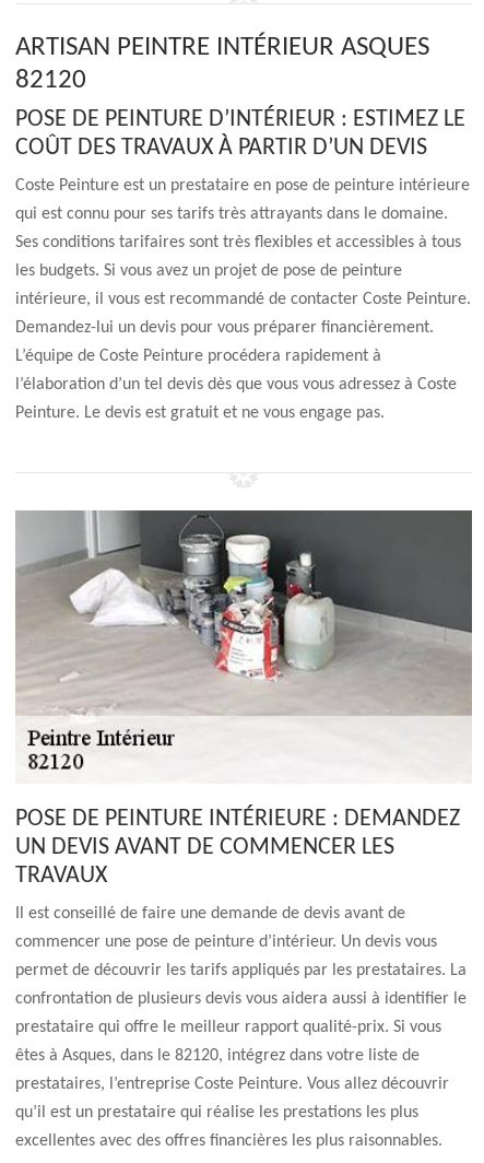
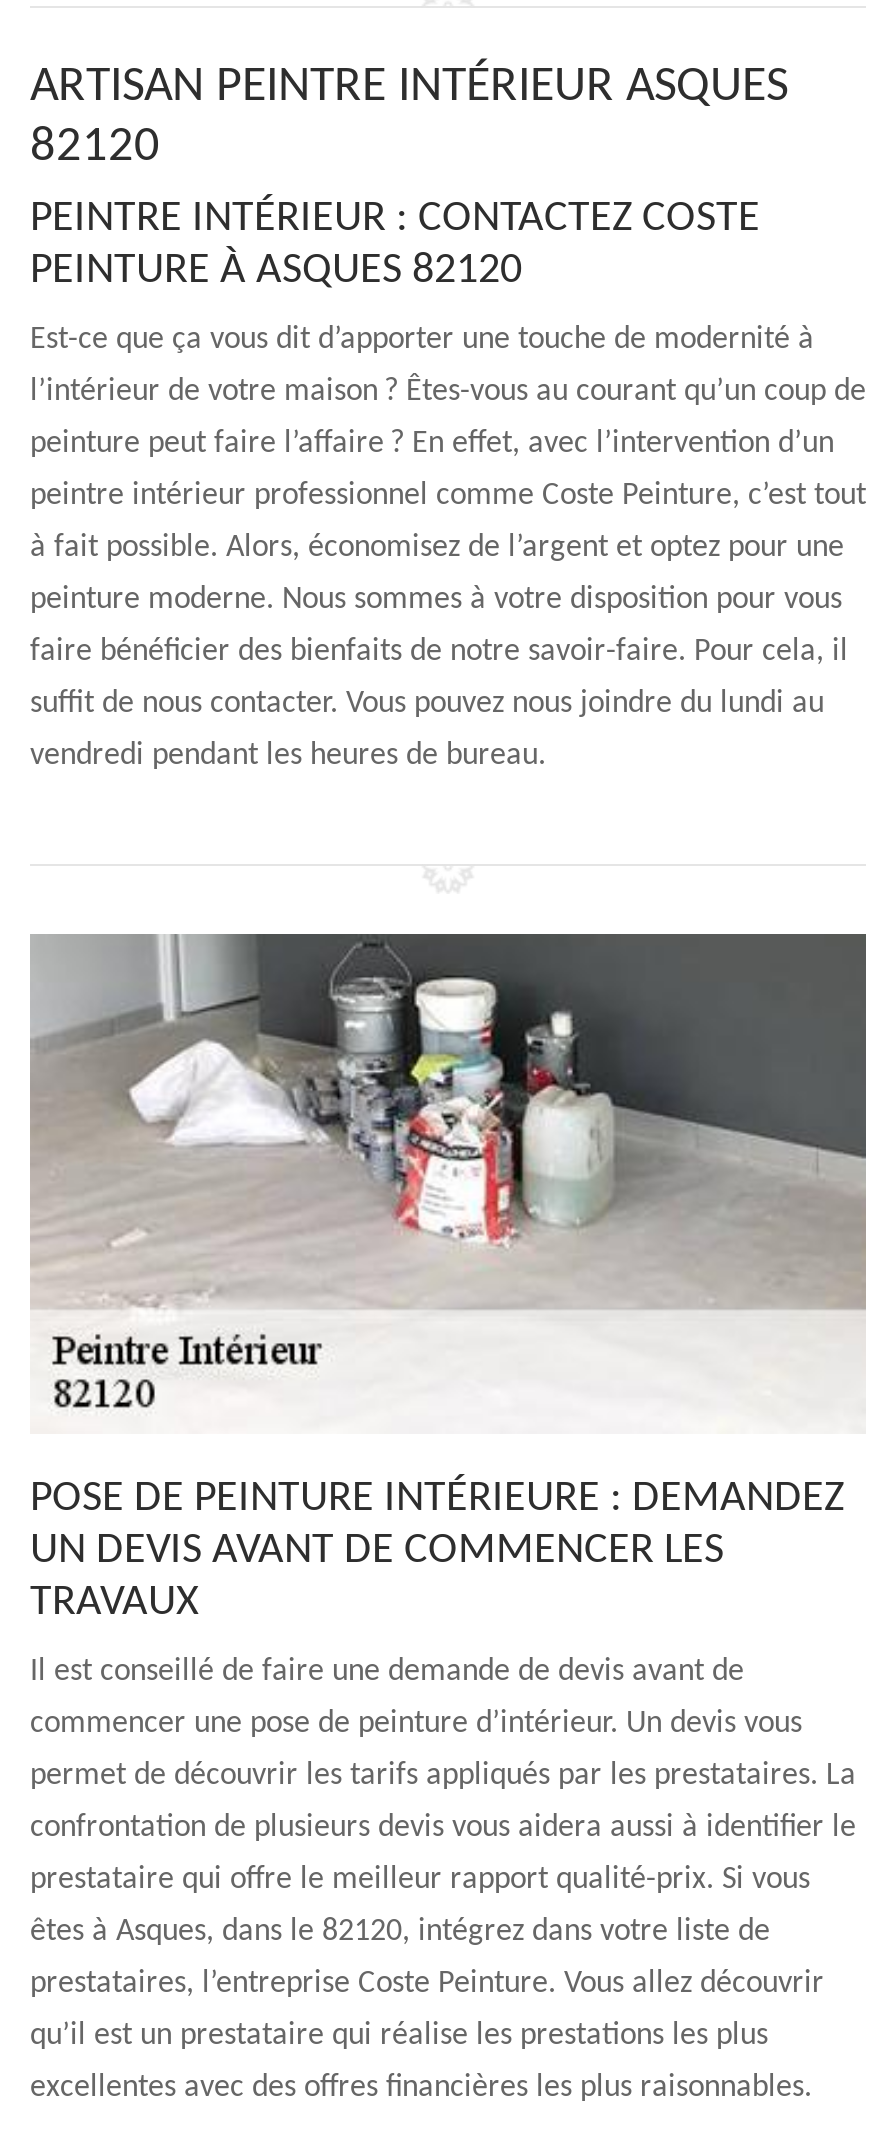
- POSE DE PEINTURE D’INTÉRIEUR : ESTIMEZ LE
- COÛT DES TRAVAUX À PARTIR D’UN DEVIS
+ PEINTRE INTÉRIEUR : CONTACTEZ COSTE
+ PEINTURE À ASQUES 82120

- Coste Peinture est un prestataire en pose de peinture intérieure
+ Est-ce que ça vous dit d’apporter une touche de modernité à

- qui est connu pour ses tarifs très attrayants dans le domaine.
+ l’intérieur de votre maison ? Êtes-vous au courant qu’un coup de

- Ses conditions tarifaires sont très flexibles et accessibles à tous
+ peinture peut faire l’affaire ? En effet, avec l’intervention d’un

- les budgets. Si vous avez un projet de pose de peinture
+ peintre intérieur professionnel comme Coste Peinture, c’est tout

- intérieure, il vous est recommandé de contacter Coste Peinture.
+ à fait possible. Alors, économisez de l’argent et optez pour une

- Demandez-lui un devis pour vous préparer financièrement.
+ peinture moderne. Nous sommes à votre disposition pour vous

- L’équipe de Coste Peinture procédera rapidement à
+ faire bénéficier des bienfaits de notre savoir-faire. Pour cela, il

- l’élaboration d’un tel devis dès que vous vous adressez à Coste
+ suffit de nous contacter. Vous pouvez nous joindre du lundi au

- Peinture. Le devis est gratuit et ne vous engage pas.
+ vendredi pendant les heures de bureau.
